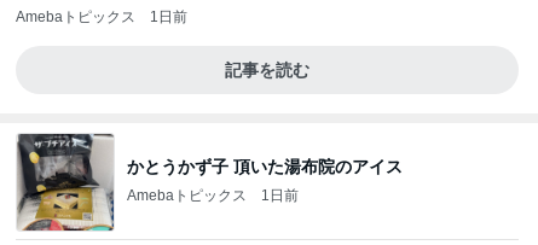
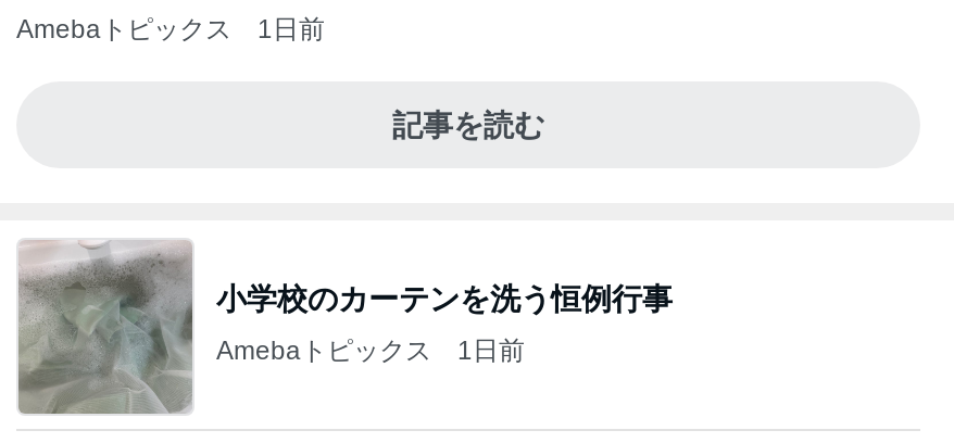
- [image]
- かとうかず子 頂いた湯布院のアイス
+ [image]
+ 小学校のカーテンを洗う恒例行事
